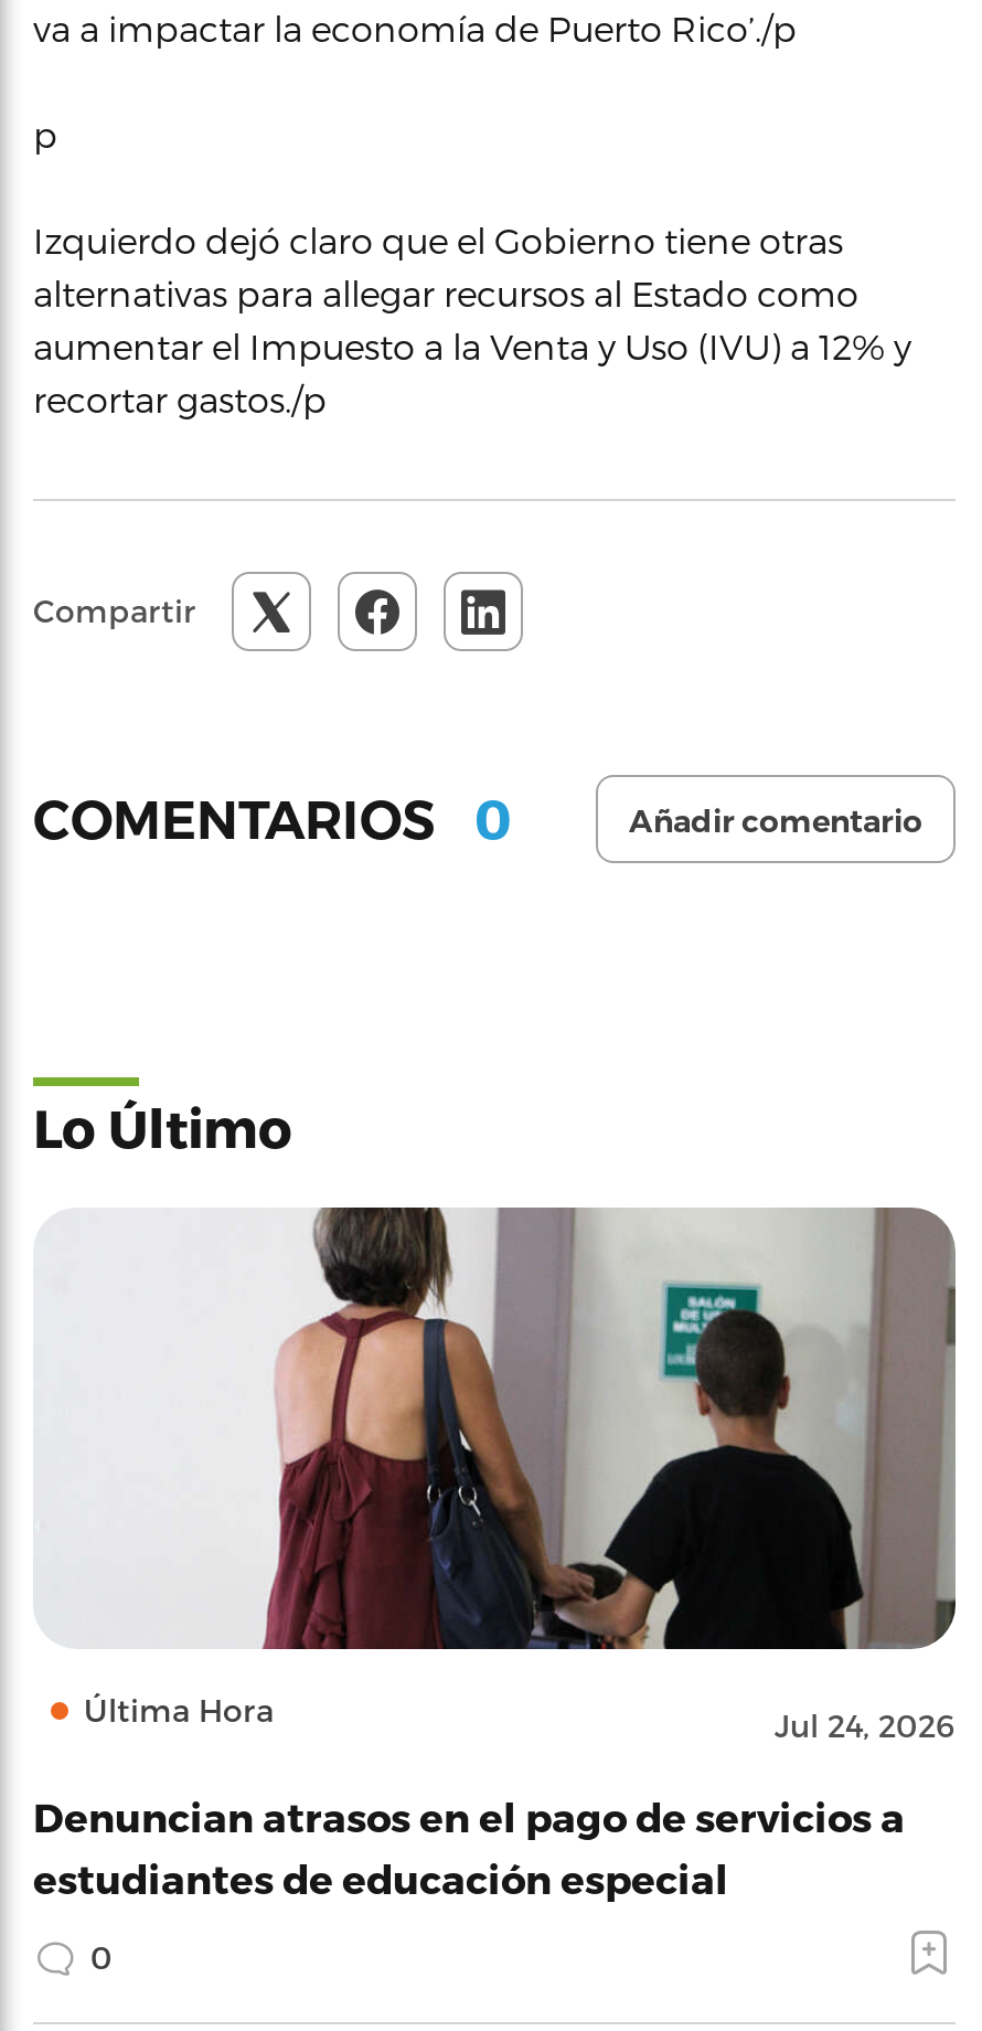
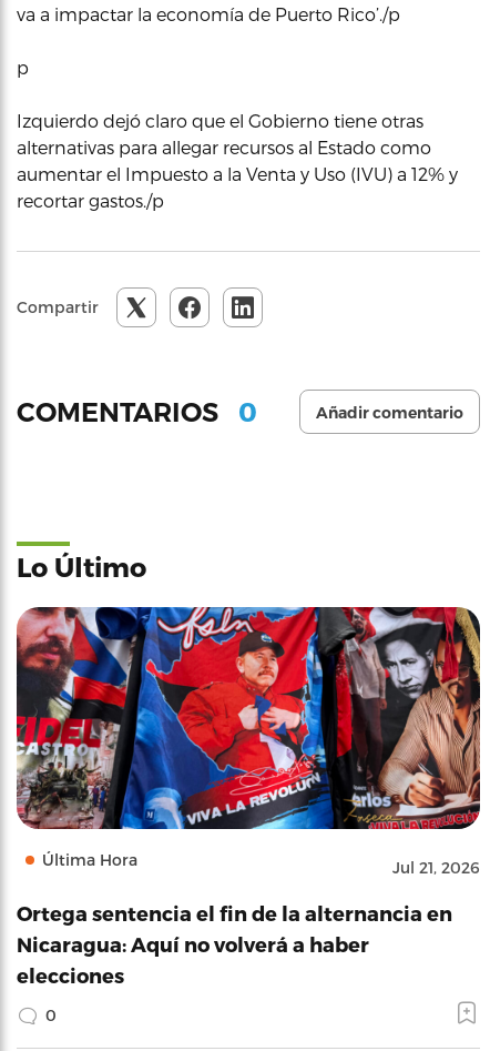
- [image]
- Jul 24, 2026
+ [image]
+ Jul 21, 2026

- Denuncian atrasos en el pago de servicios a
- estudiantes de educación especial
+ Ortega sentencia el fin de la alternancia en
+ Nicaragua: Aquí no volverá a haber
+ elecciones
